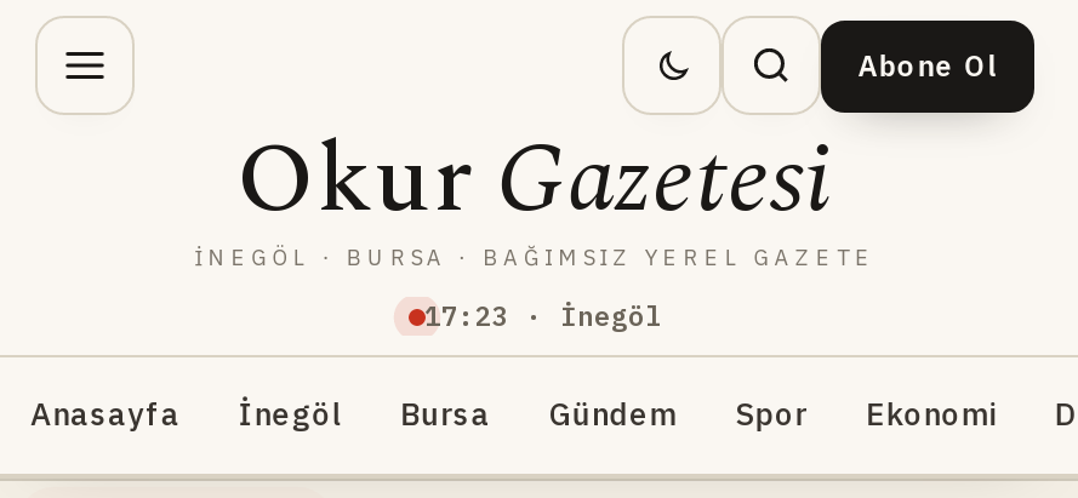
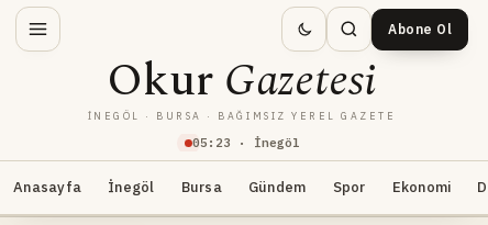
- 17: 23 · İnegöl
+ 05: 23 · İnegöl
